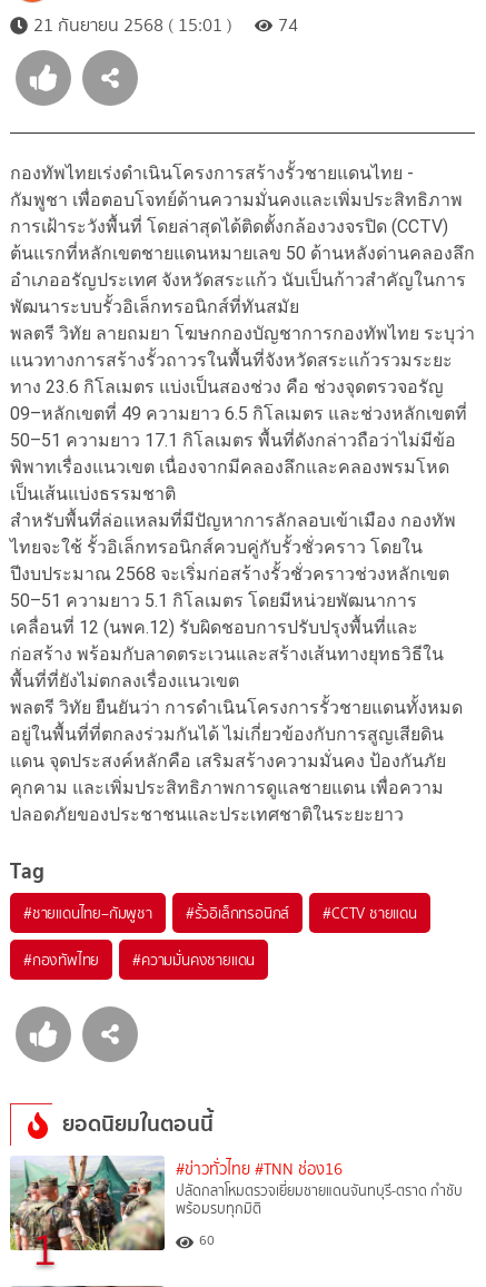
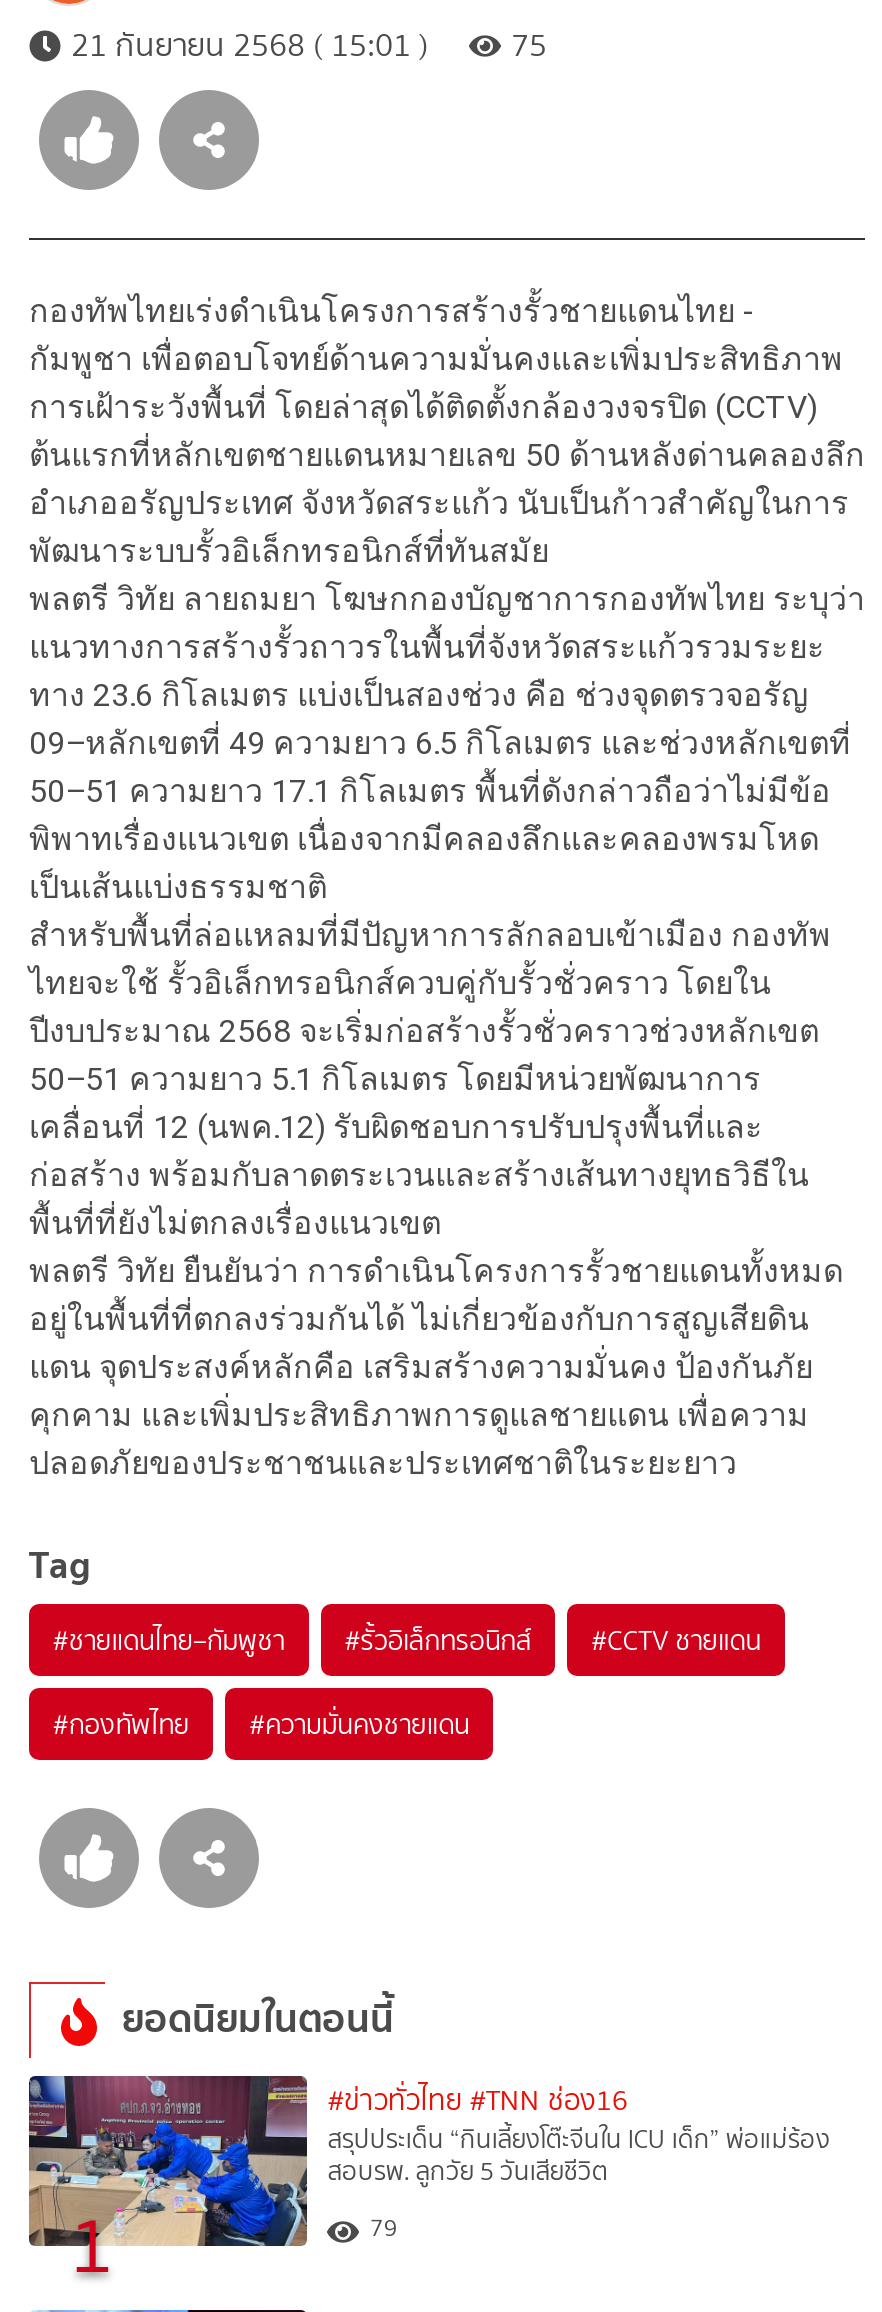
- 21 กันยายน 2568 ( 15:01 ) 74
+ 21 กันยายน 2568 ( 15:01 ) 75

- [image]
- ปลัดกลาโหมตรวจเยี่ยมชายแดนจันทบุรี-ตราด กำชับ
- พร้อมรบทุกมิติ
+ [image]
+ สรุปประเด็น “กินเลี้ยงโต๊ะจีนใน ICU เด็ก” พ่อแม่ร้อง
+ สอบรพ. ลูกวัย 5 วันเสียชีวิต

- 60
+ 79
